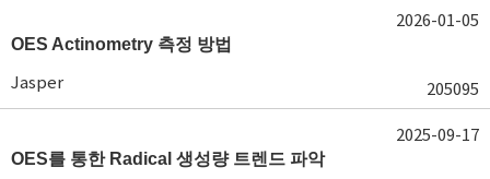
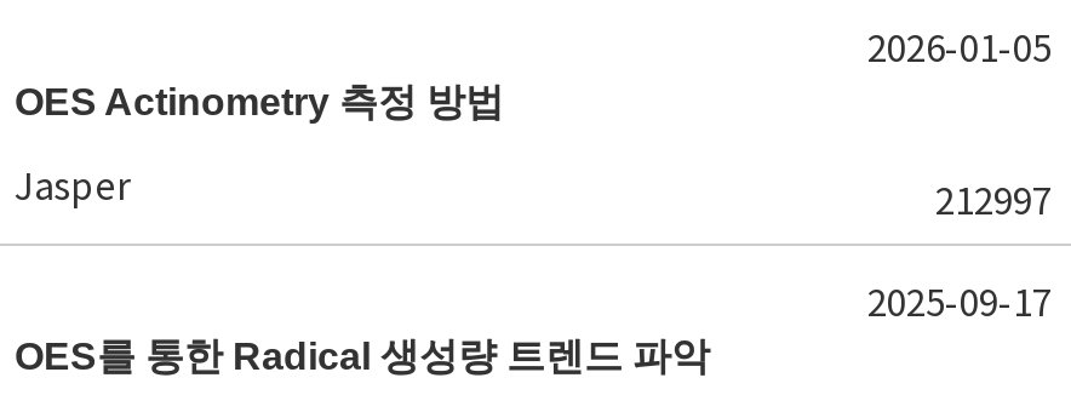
- 205095
+ 212997
